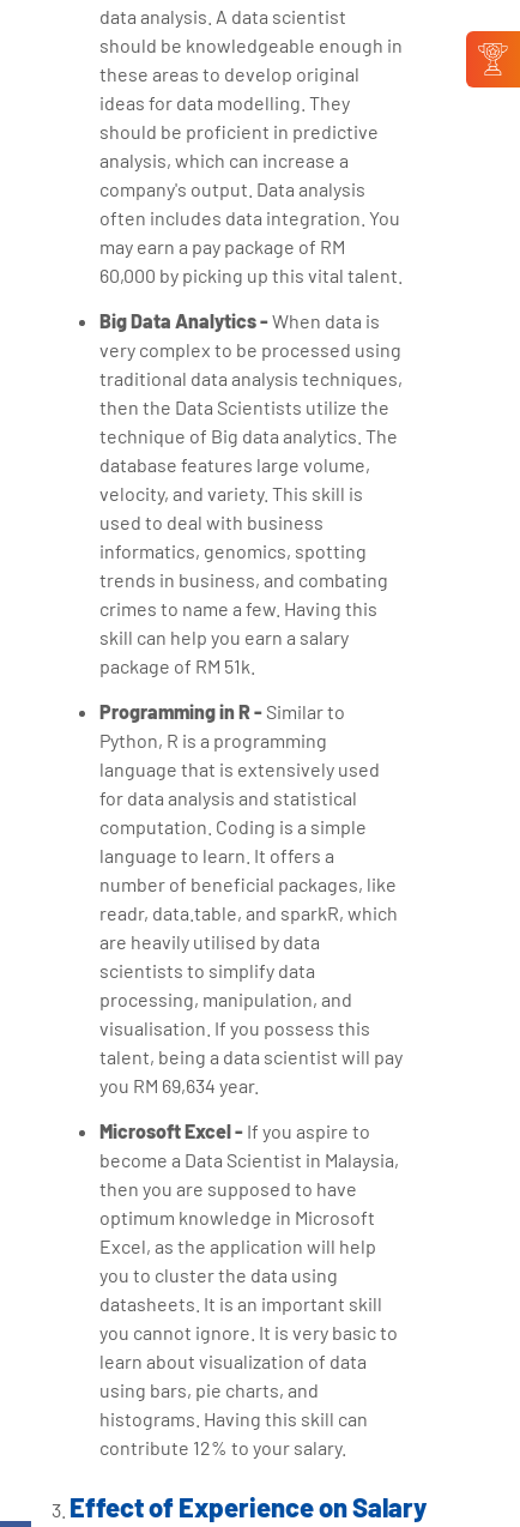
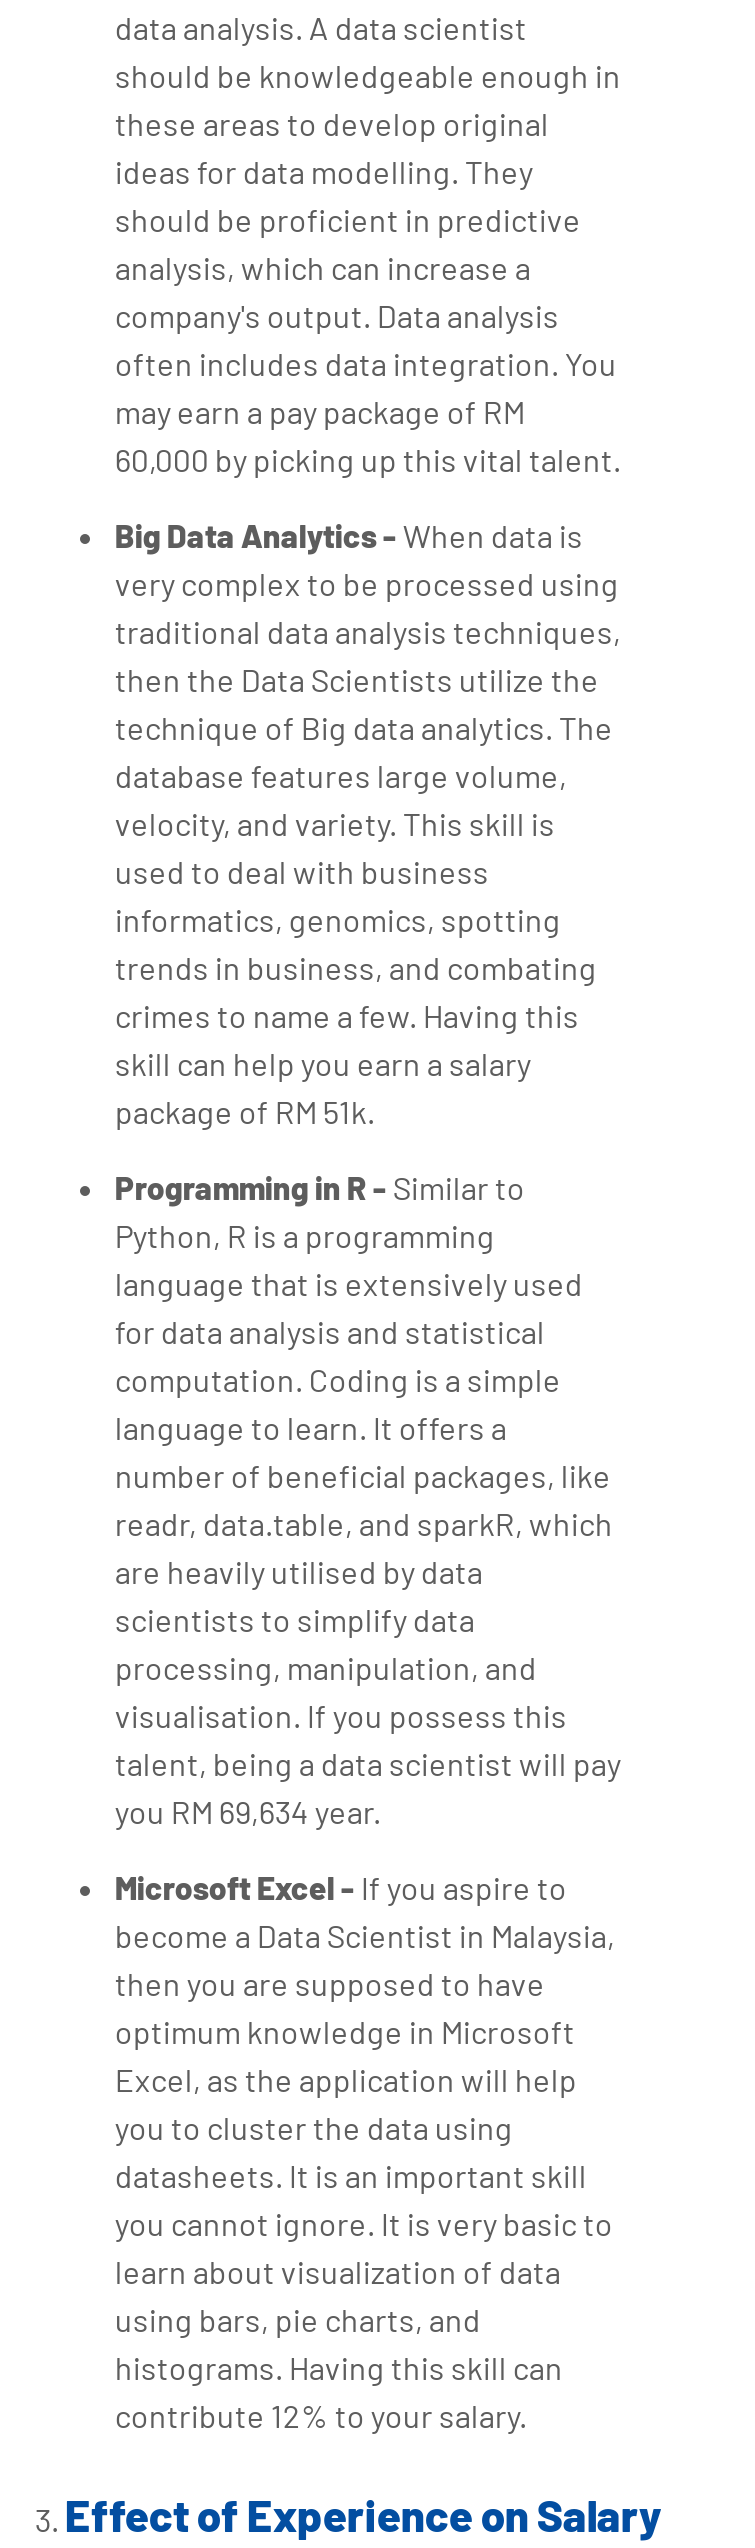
- [image]
